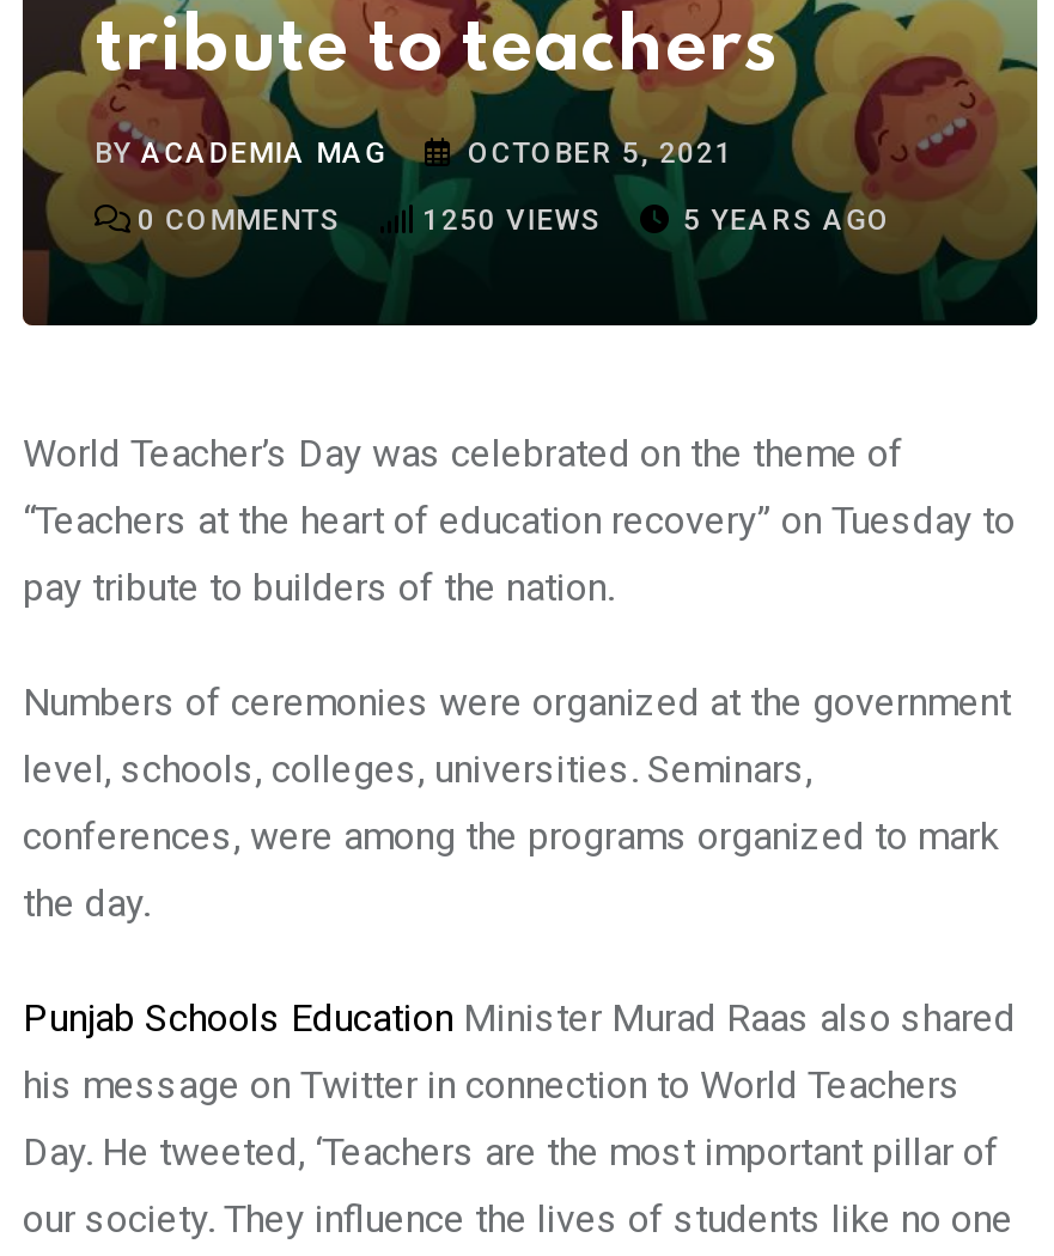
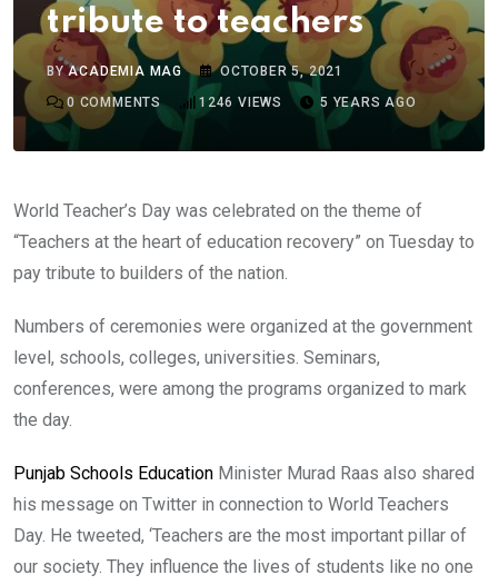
- 1250 VIEWS
+ 1246 VIEWS
